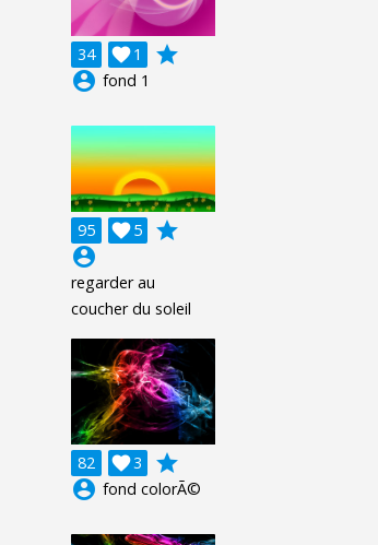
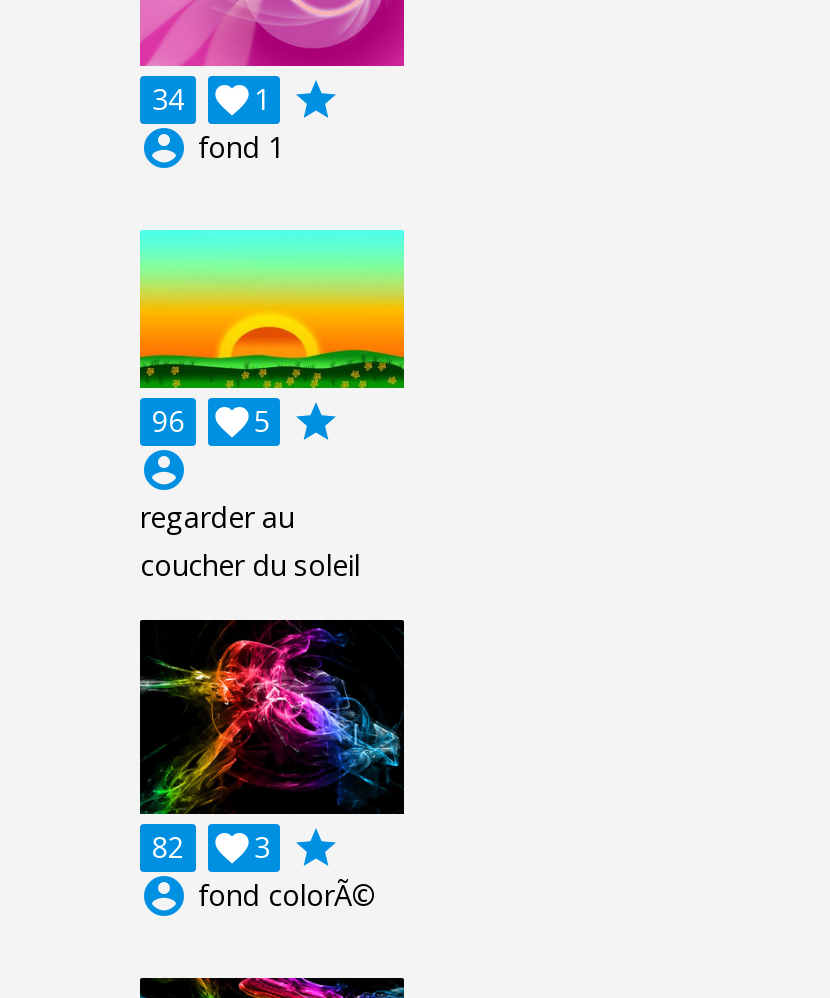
- 95
+ 96
